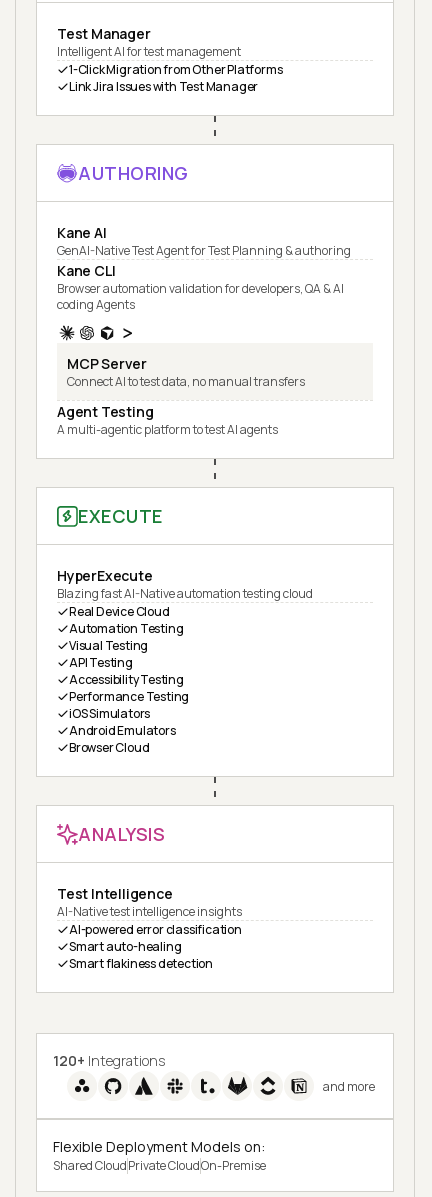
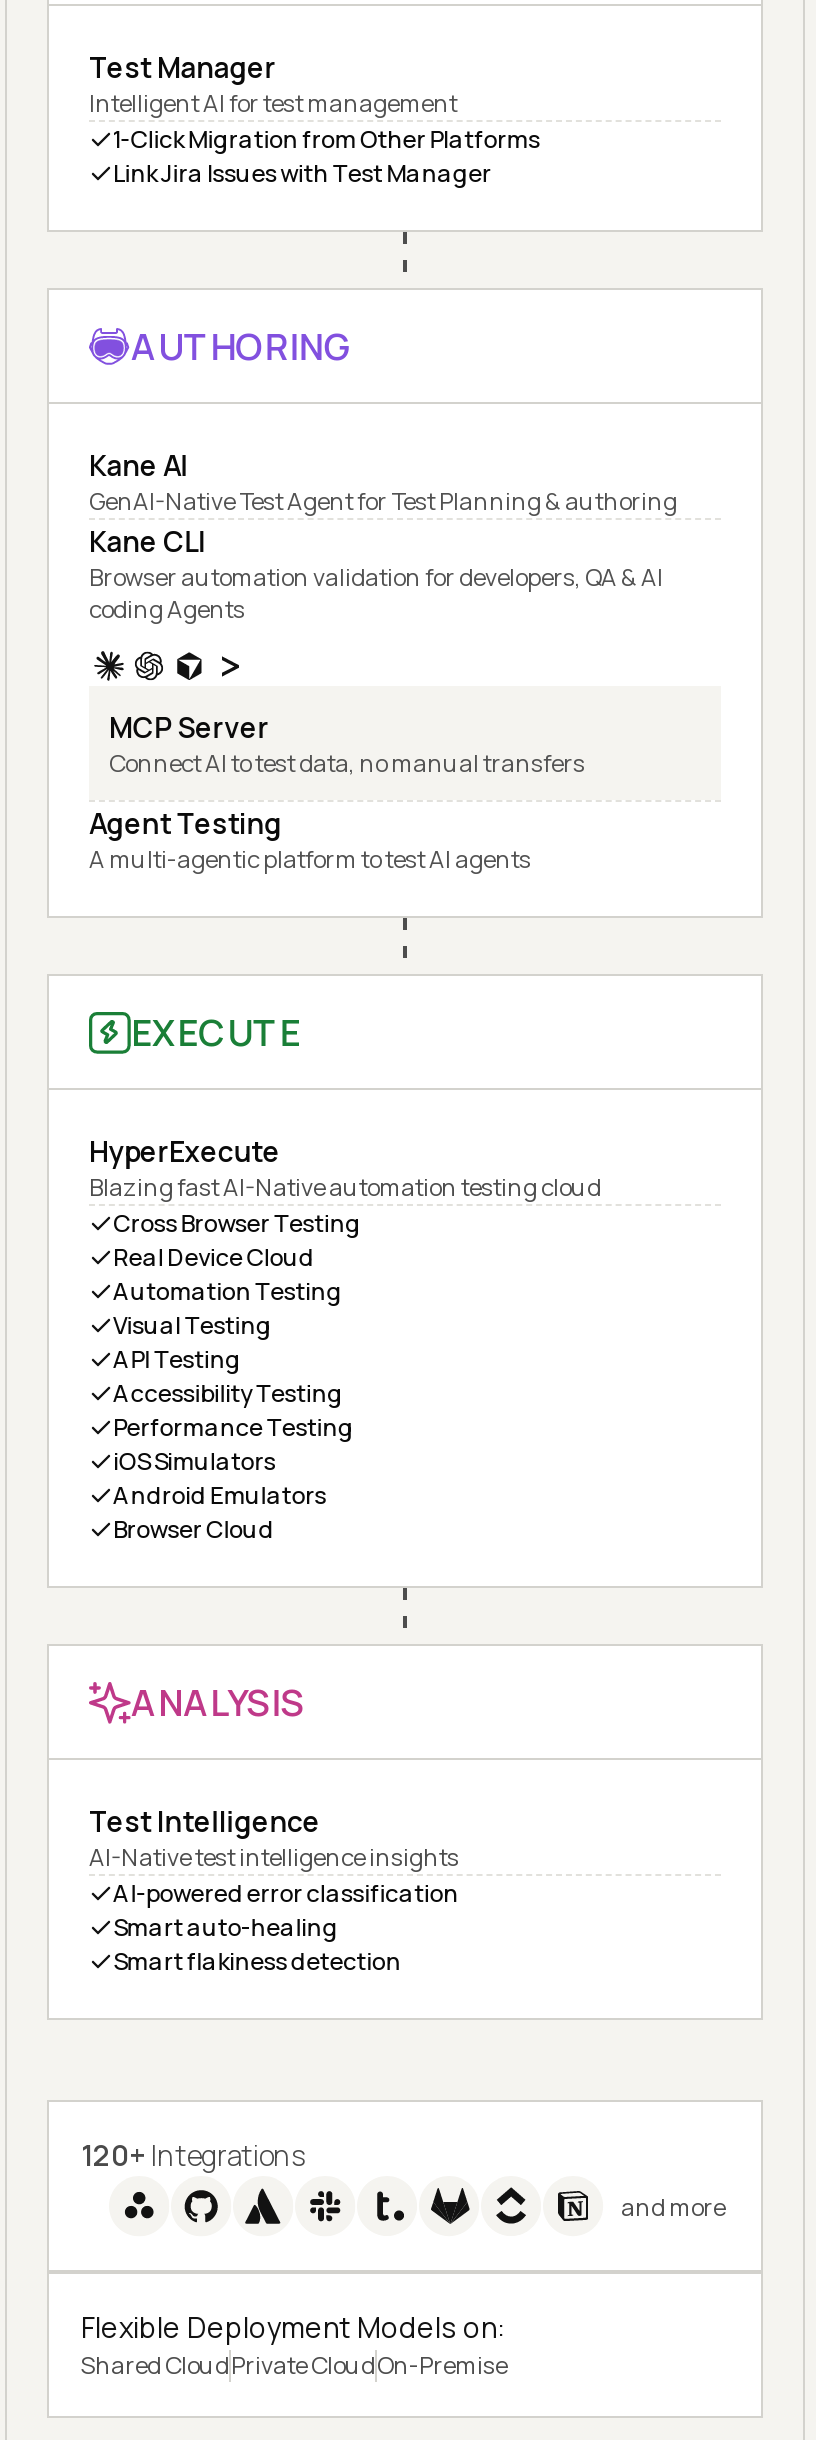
+ Cross Browser Testing
